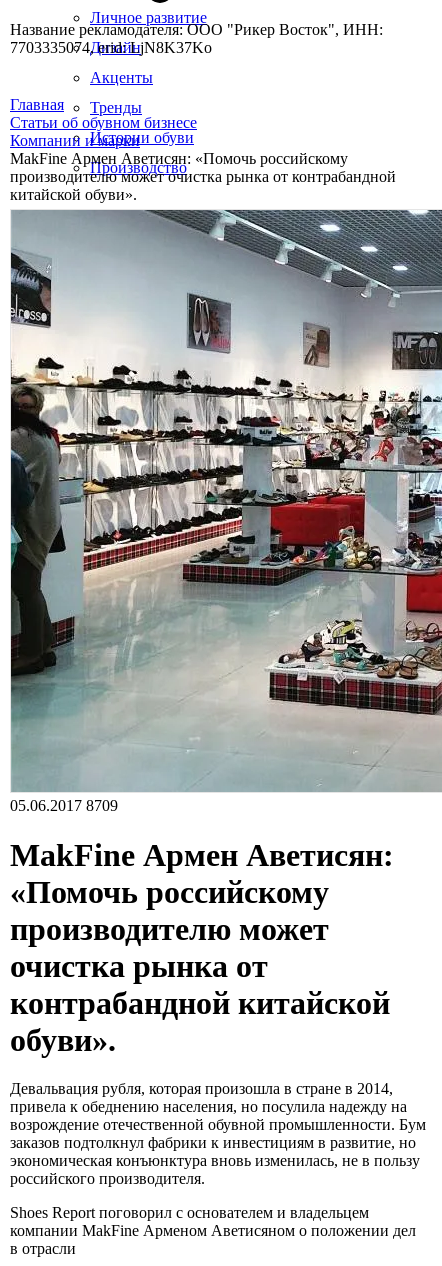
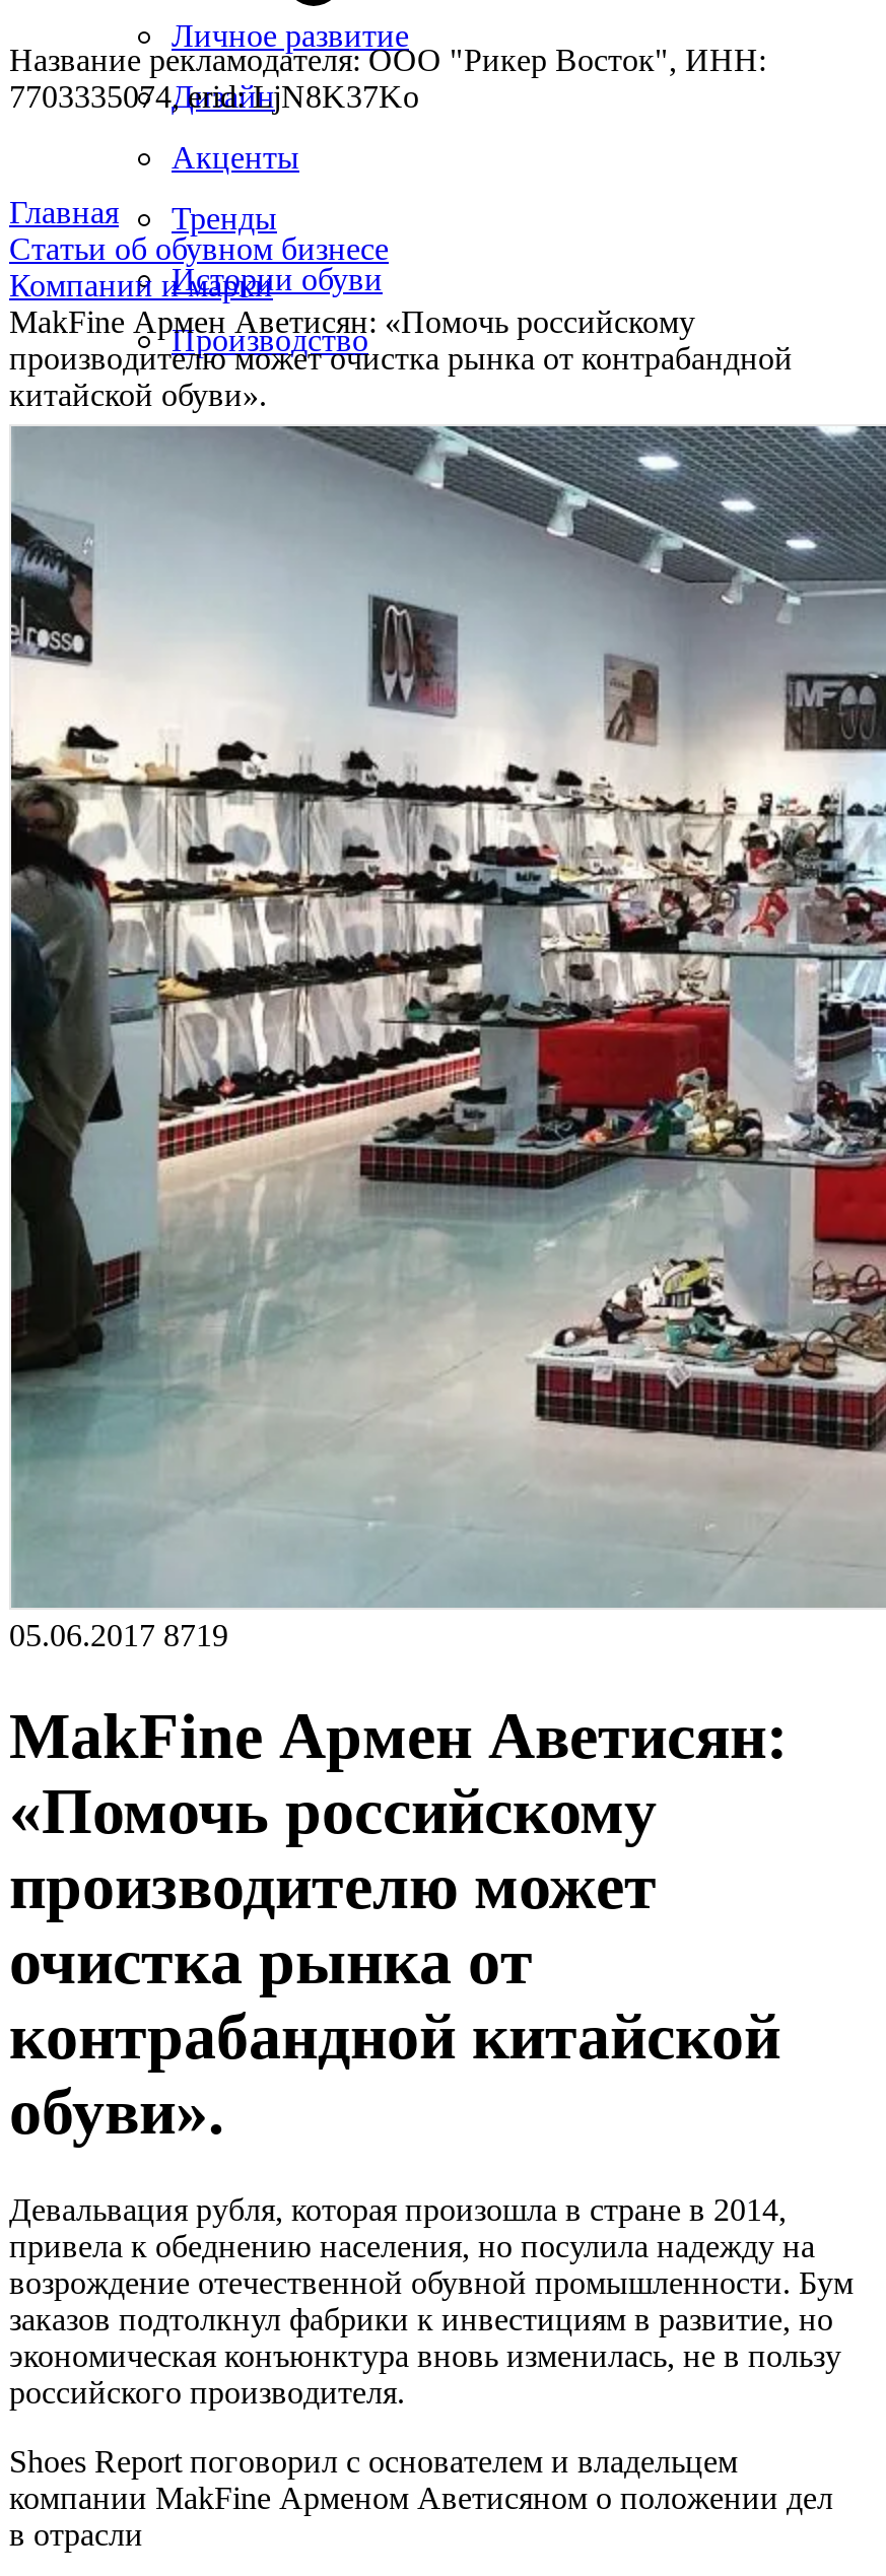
- 05.06.2017 8709
+ 05.06.2017 8719
